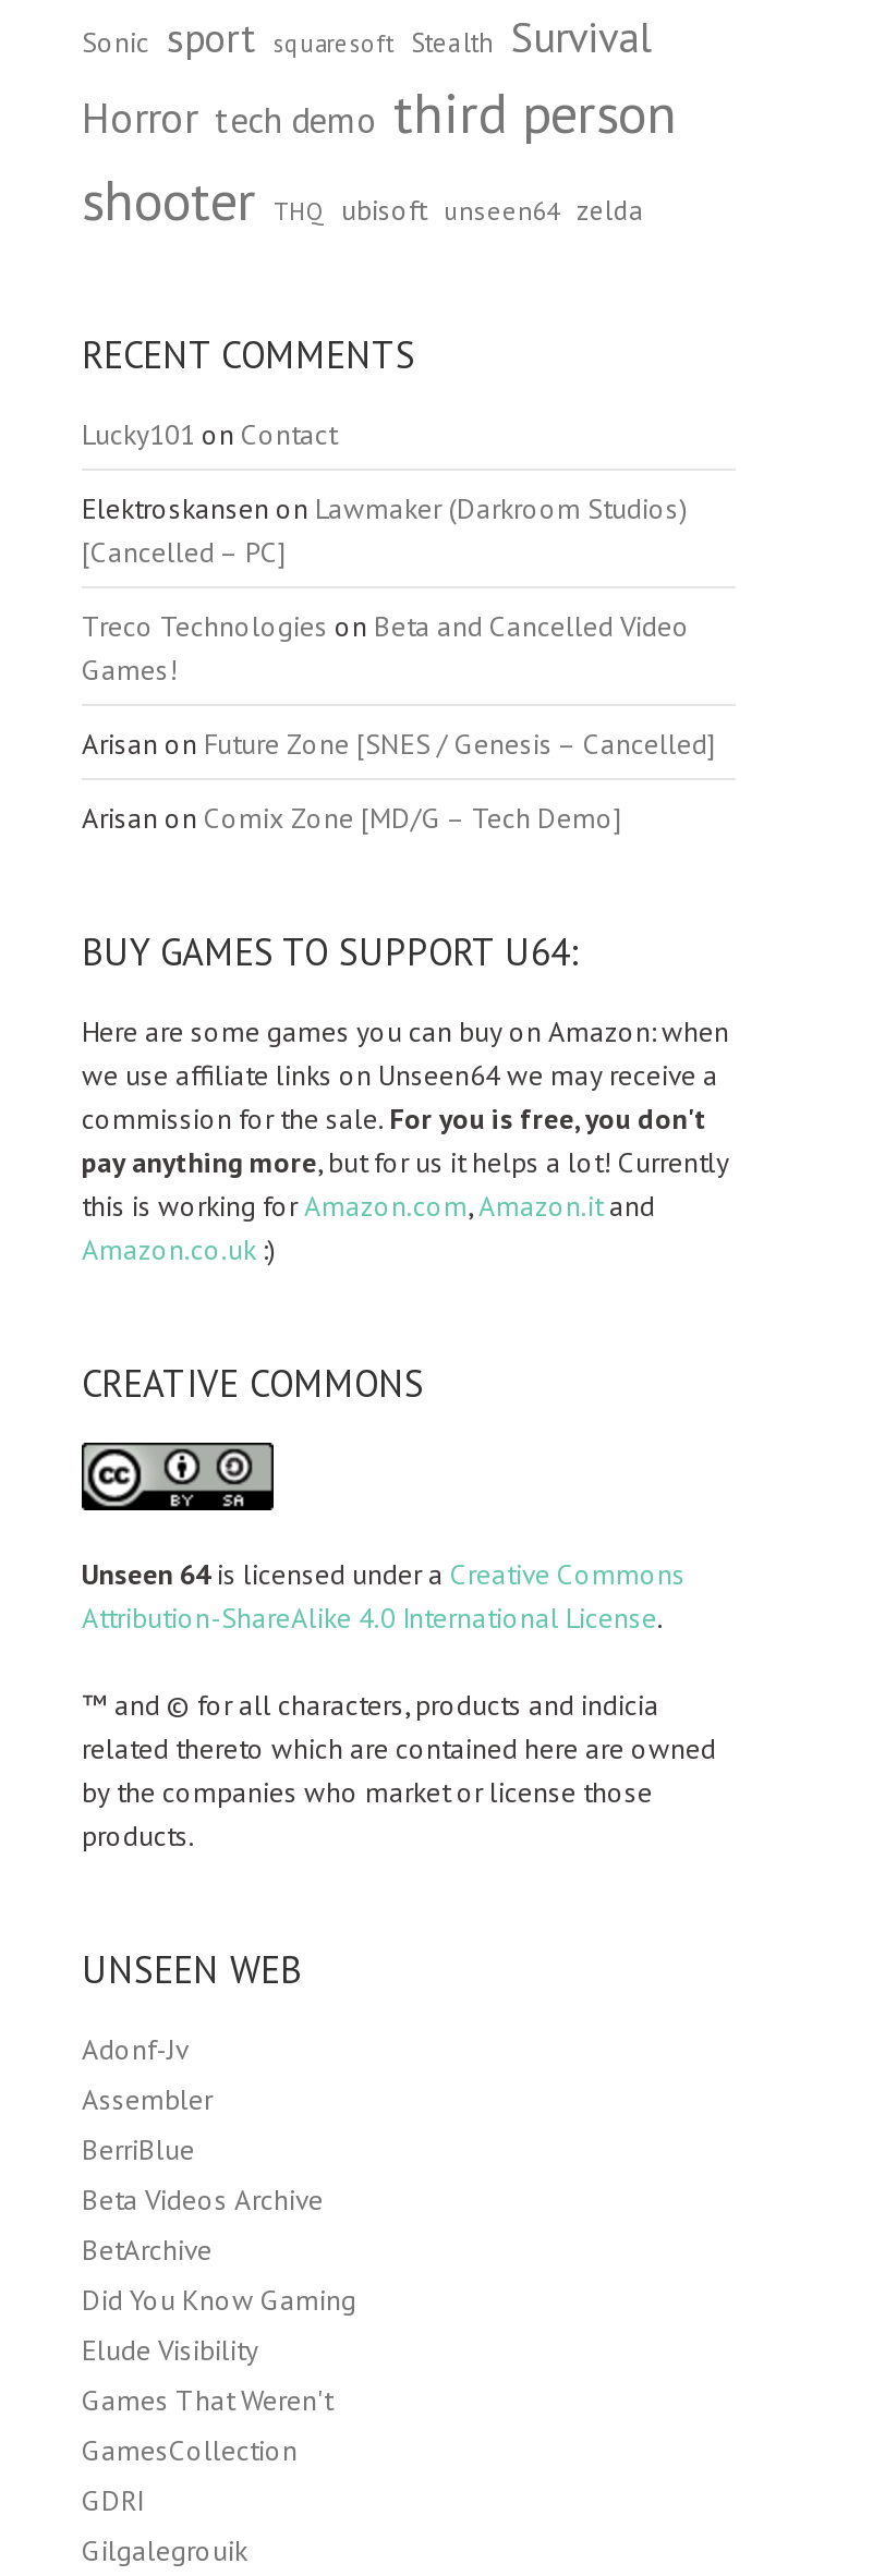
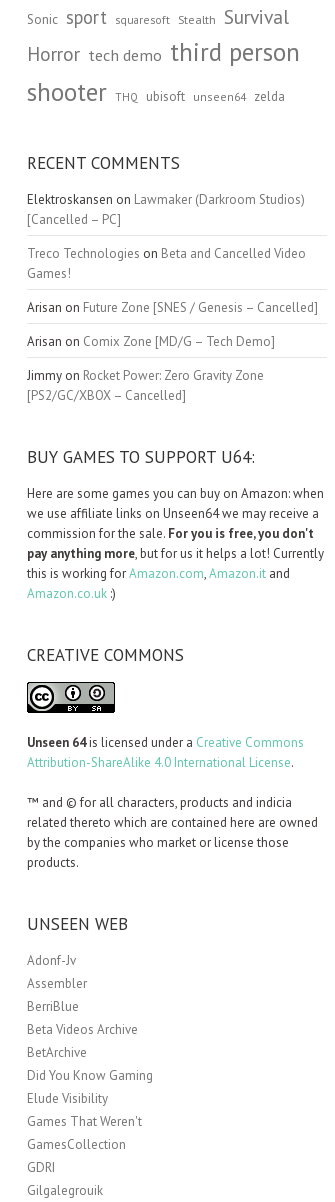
- Lucky101 on Contact

moved up: Elektroskansen on Lawmaker (Darkroom Studios) | [Cancelled – PC] | Treco Technologies on Beta and Cancelled Video | Games! | Arisan on Future Zone [SNES / Genesis – Cancelled] | Arisan on Comix Zone [MD/G – Tech Demo]

+ Jimmy on Rocket Power: Zero Gravity Zone
+ [PS2/GC/XBOX – Cancelled]
